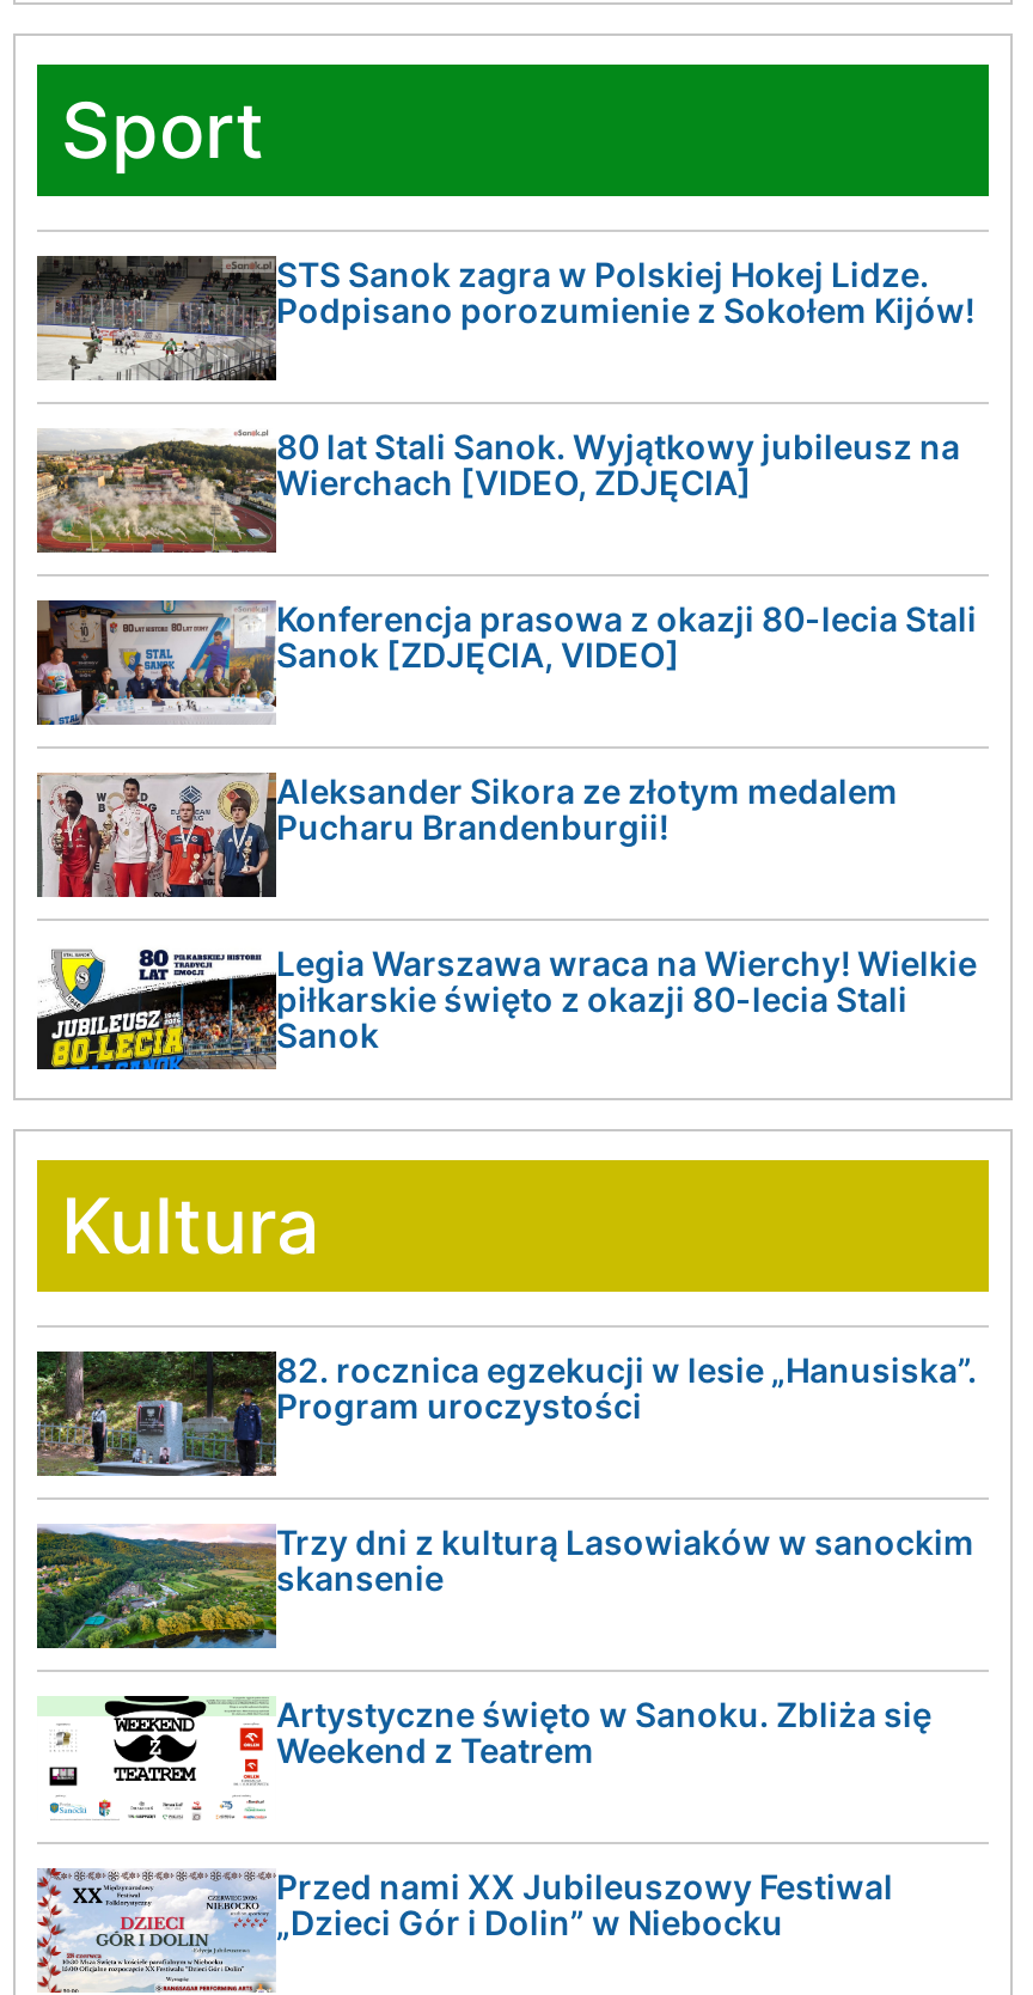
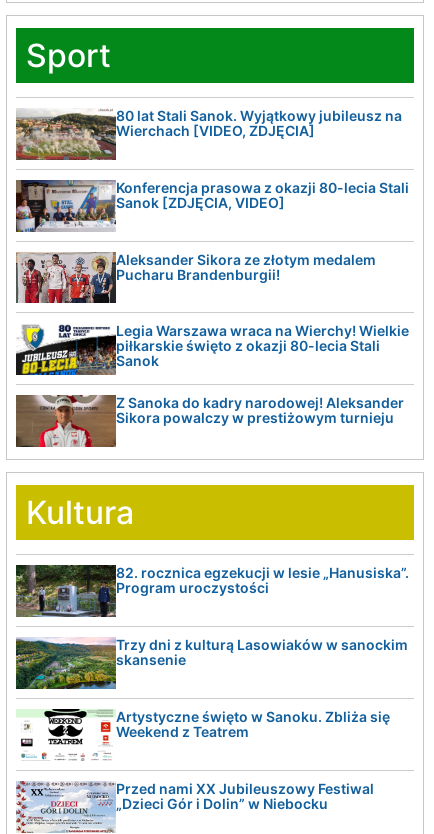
- [image]
- STS Sanok zagra w Polskiej Hokej Lidze.
- Podpisano porozumienie z Sokołem Kijów!

moved up: [image] | 80 lat Stali Sanok. Wyjątkowy jubileusz na | Wierchach [VIDEO, ZDJĘCIA] | ... | piłkarskie święto z okazji 80-lecia Stali | Sanok

+ [image]
+ Z Sanoka do kadry narodowej! Aleksander
+ Sikora powalczy w prestiżowym turnieju
